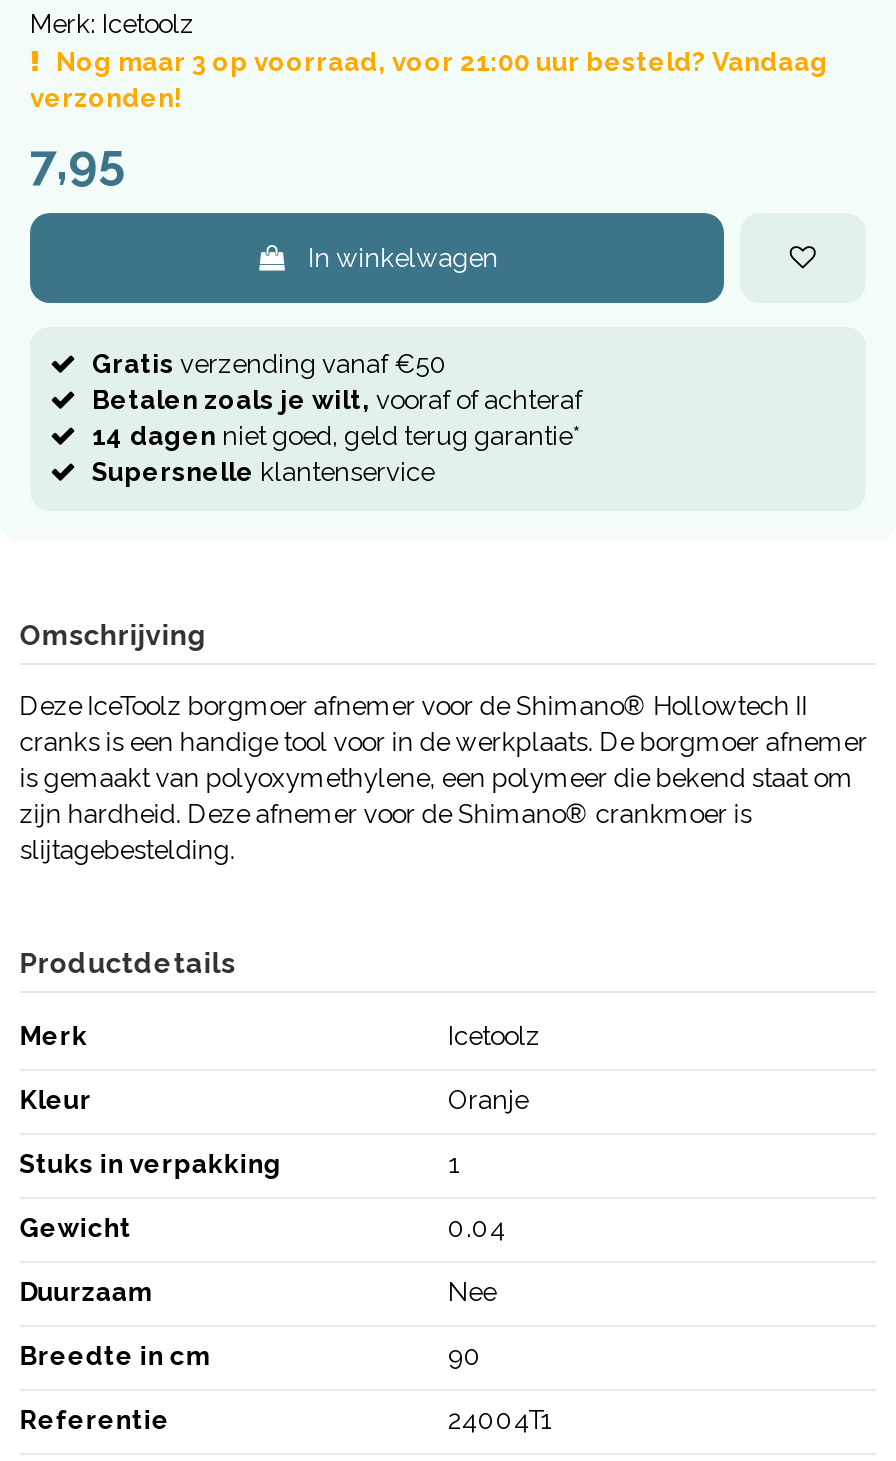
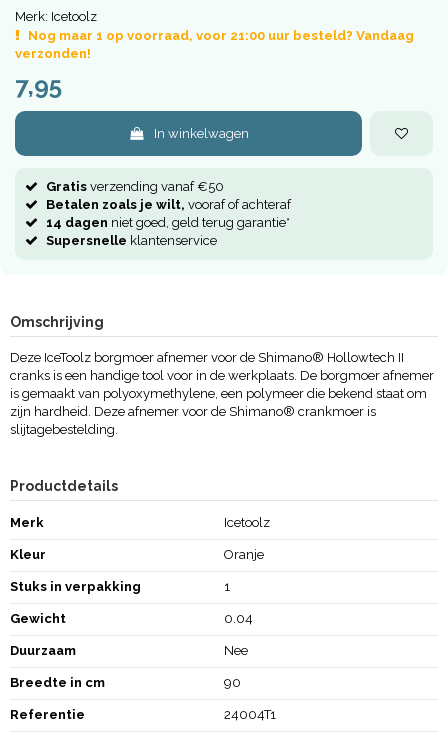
- Nog maar 3 op voorraad, voor 21:00 uur besteld? Vandaag
+ Nog maar 1 op voorraad, voor 21:00 uur besteld? Vandaag
